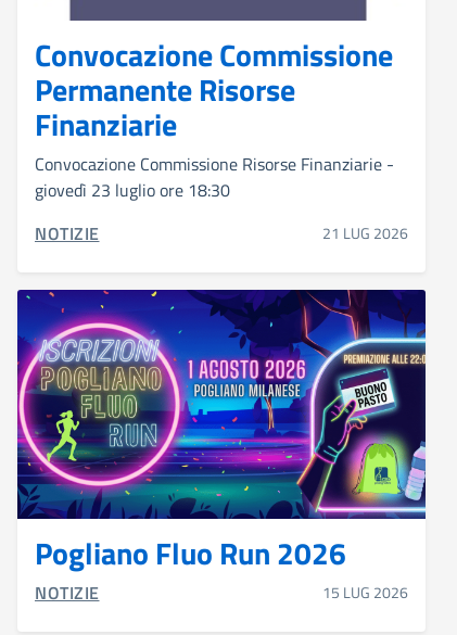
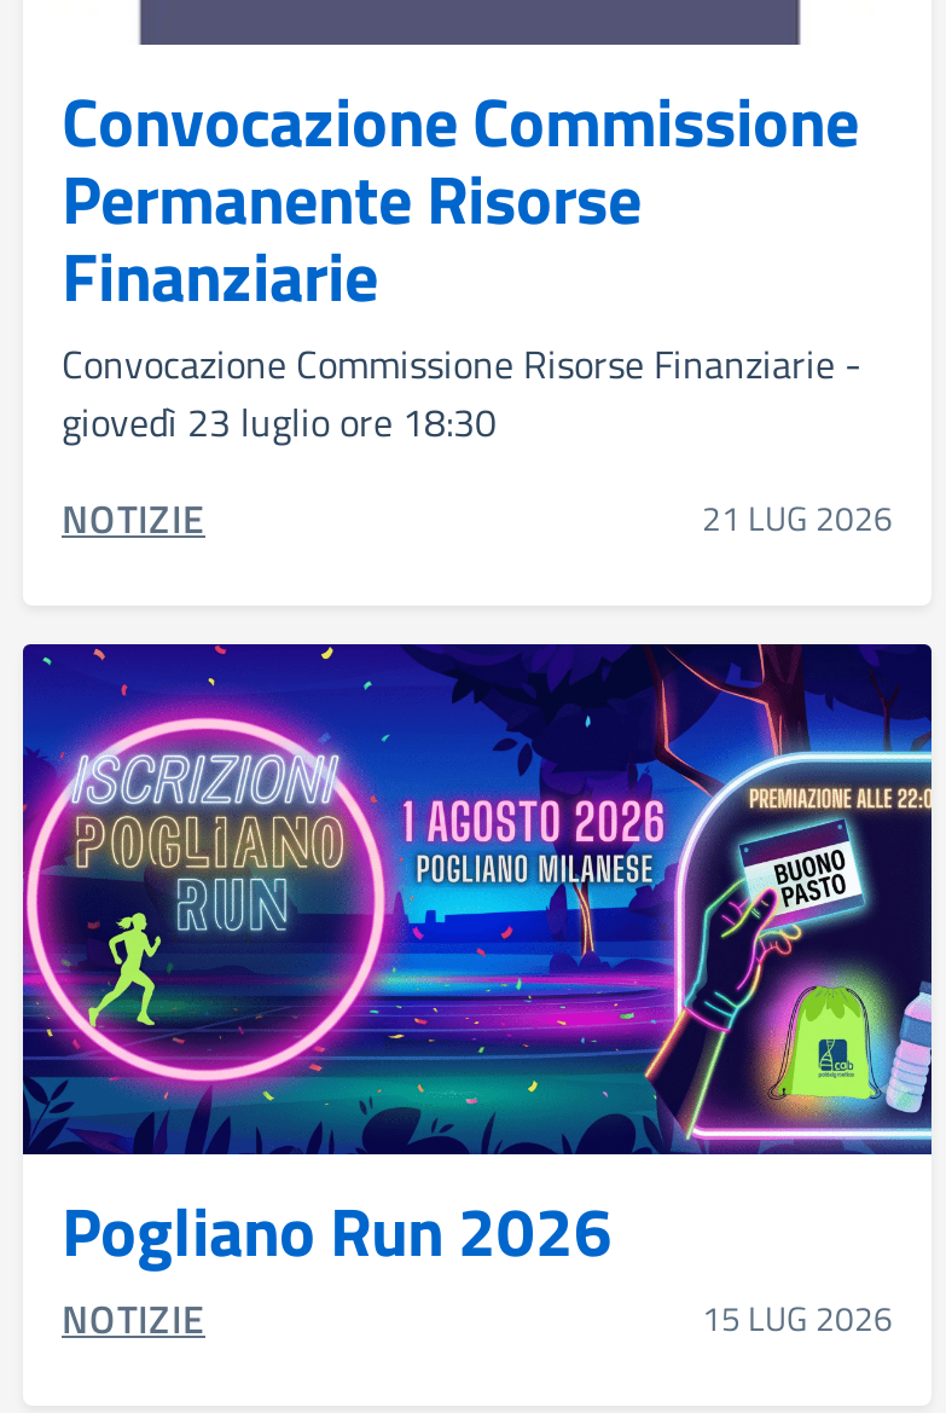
- [image]
+ [image]

- Pogliano Fluo Run 2026
+ Pogliano Run 2026
